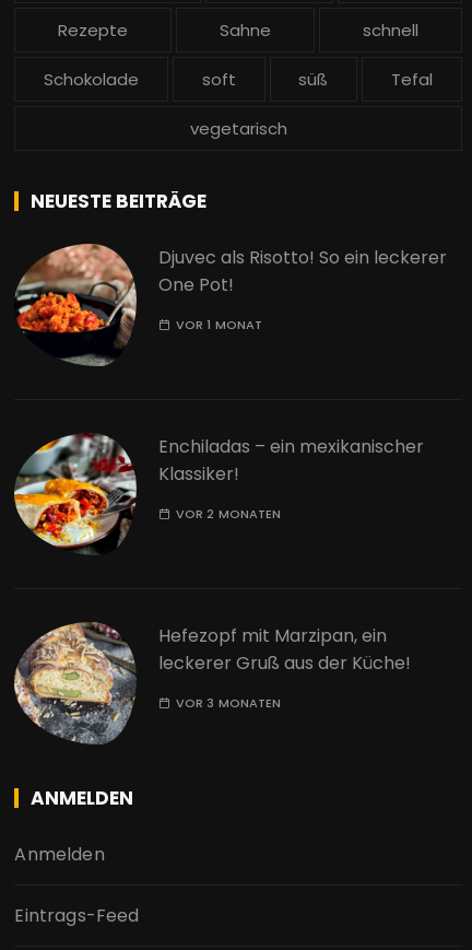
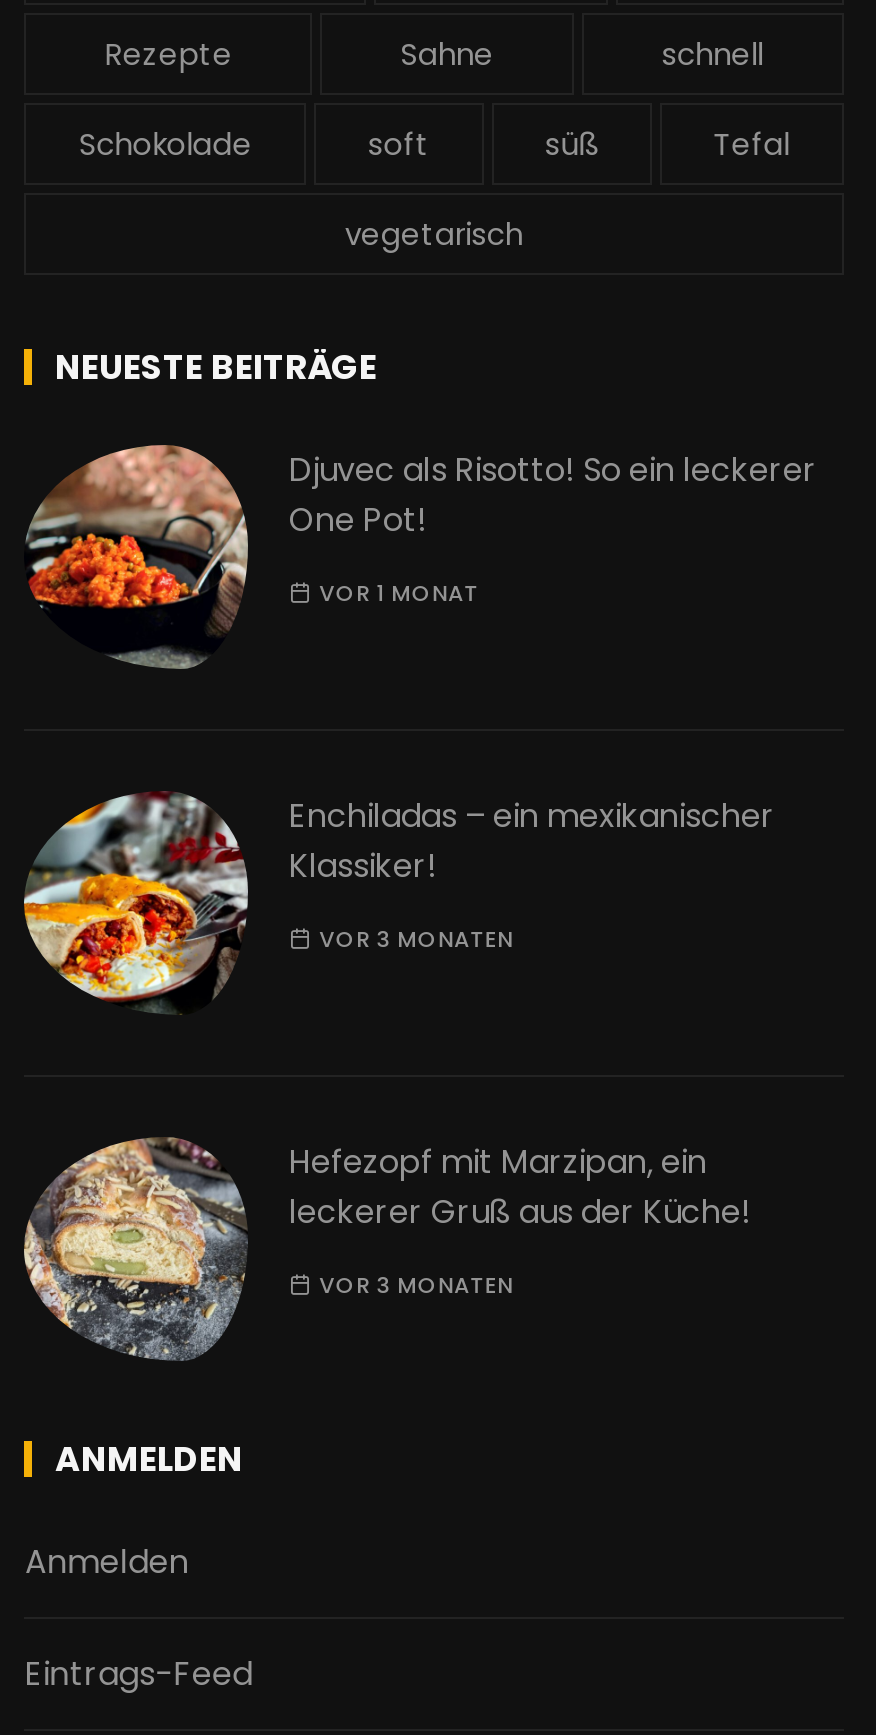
- VOR 2 MONATEN
+ VOR 3 MONATEN
